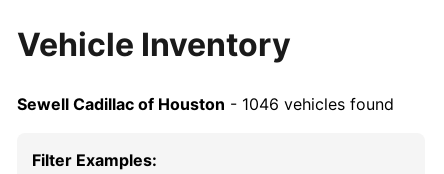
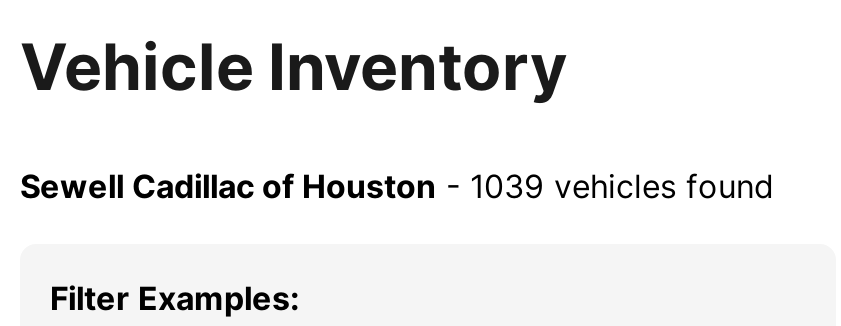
- Sewell Cadillac of Houston - 1046 vehicles found
+ Sewell Cadillac of Houston - 1039 vehicles found
